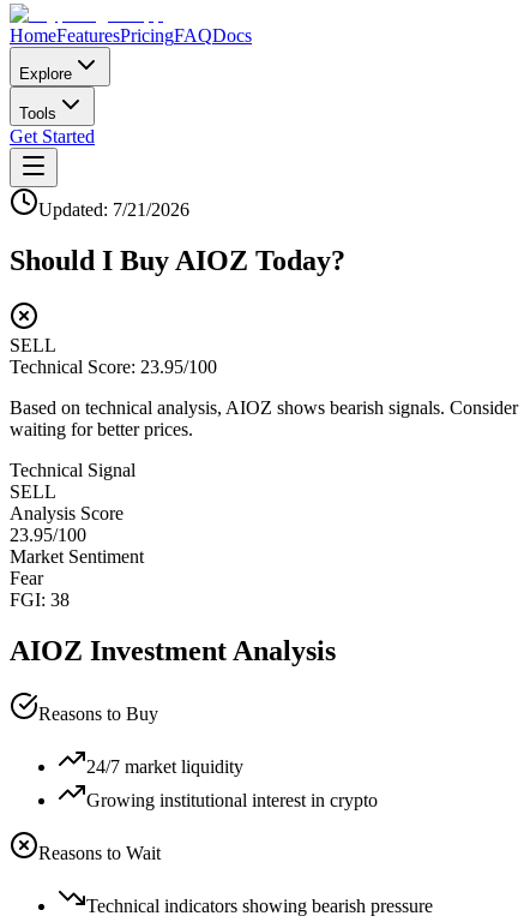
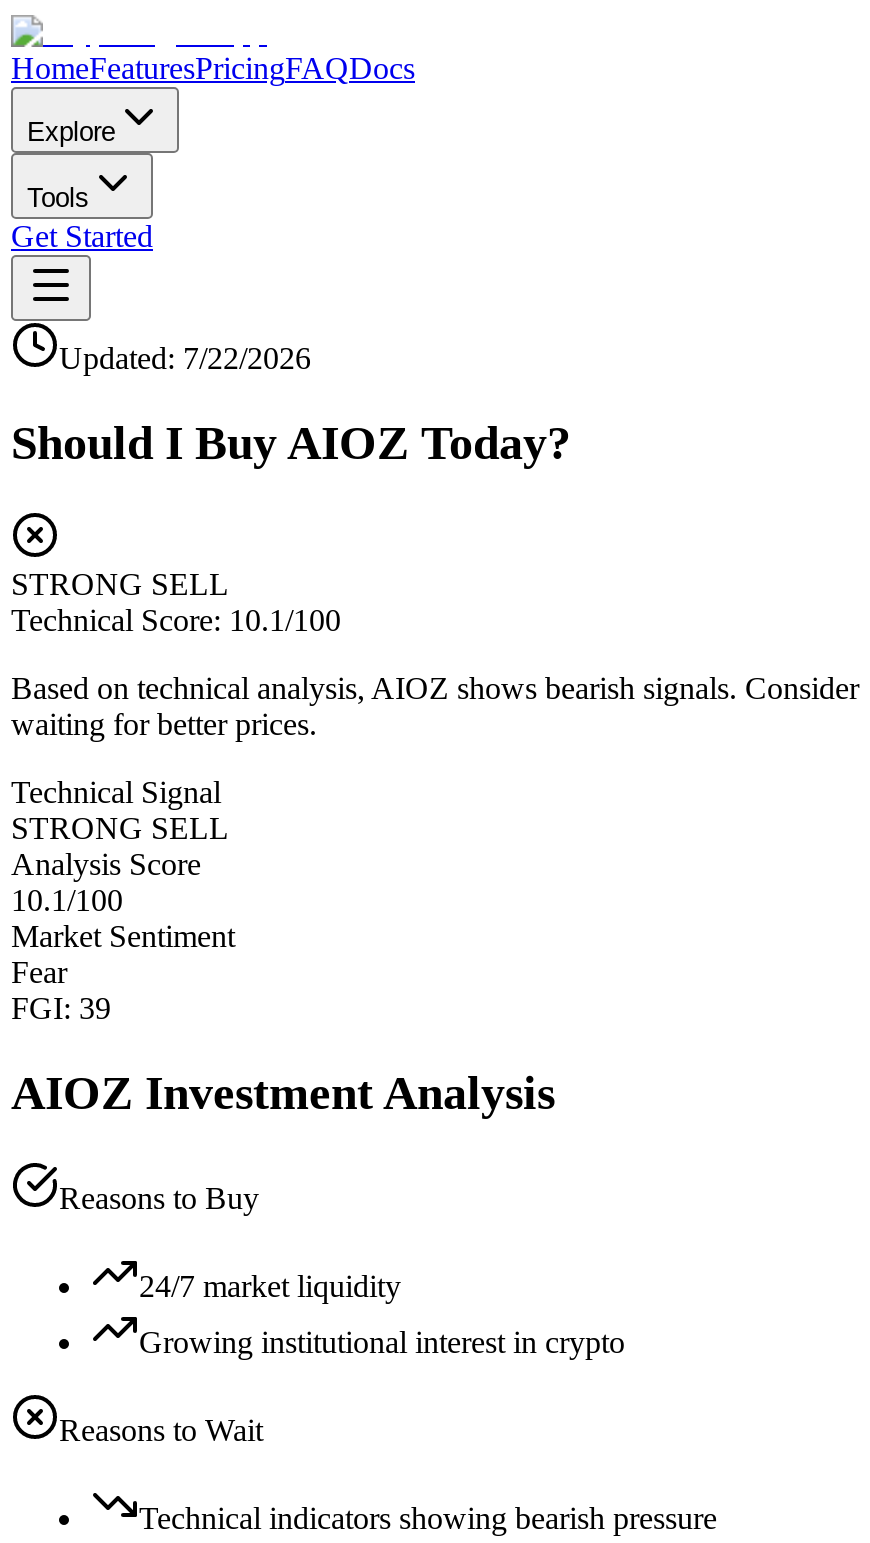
- Updated: 7/21/2026
+ Updated: 7/22/2026

- SELL
- Technical Score: 23.95 /100
+ STRONG SELL
+ Technical Score: 10.1 /100

- SELL
+ STRONG SELL

- 23.95 /100
+ 10.1 /100

- FGI: 38
+ FGI: 39
